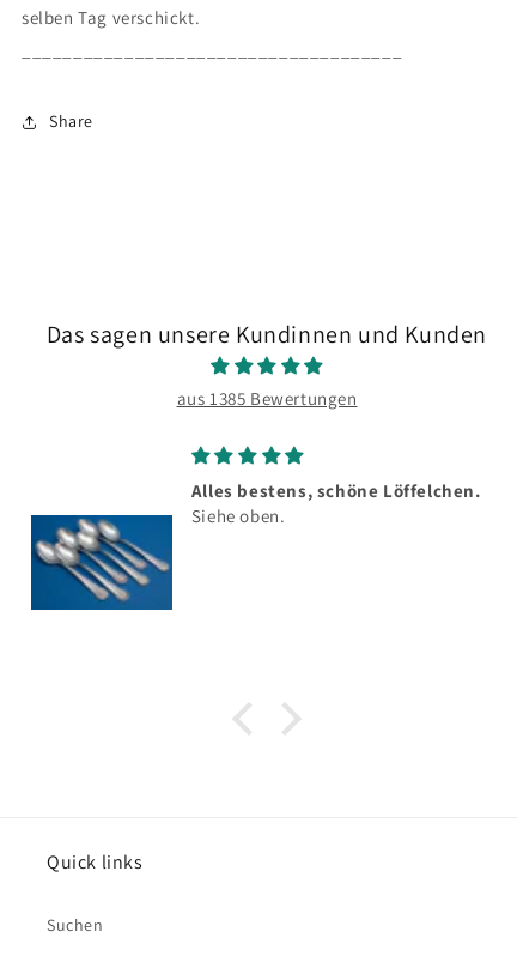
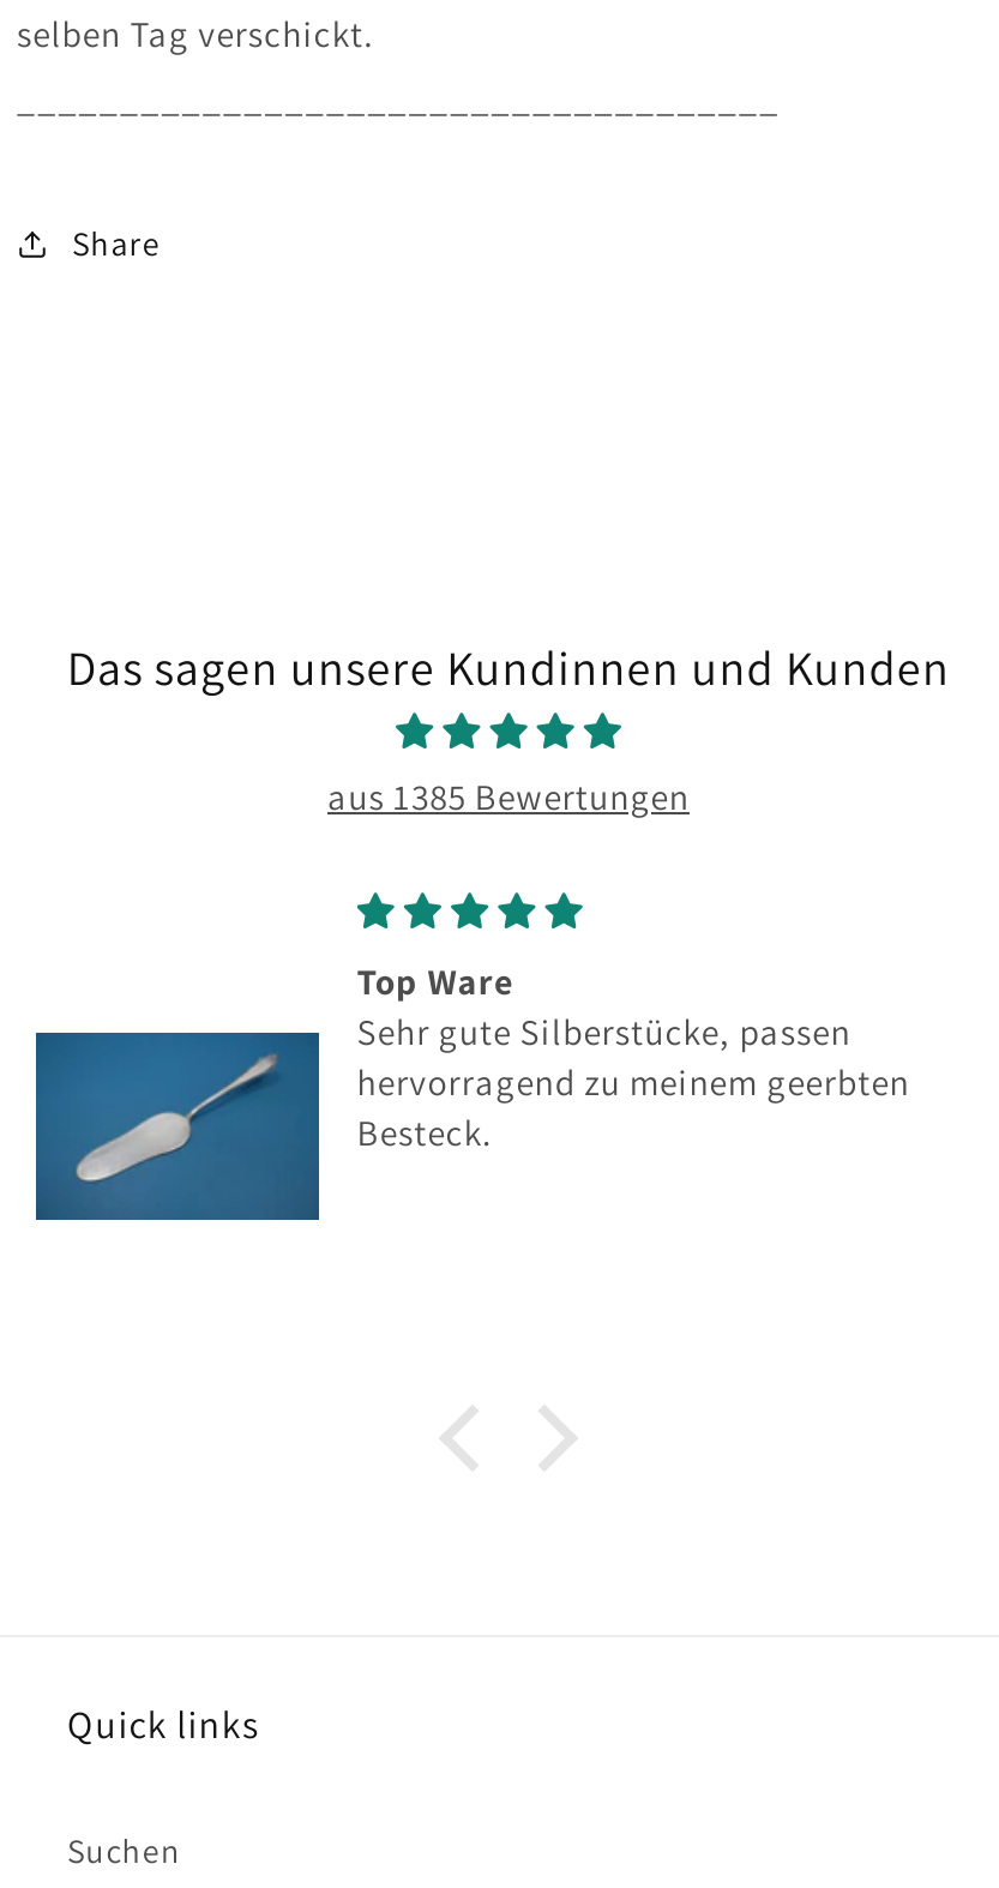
- [image]
- Alles bestens, schöne Löffelchen.
- Siehe oben.
+ [image]
+ Top Ware
+ Sehr gute Silberstücke, passen
+ hervorragend zu meinem geerbten
+ Besteck.
